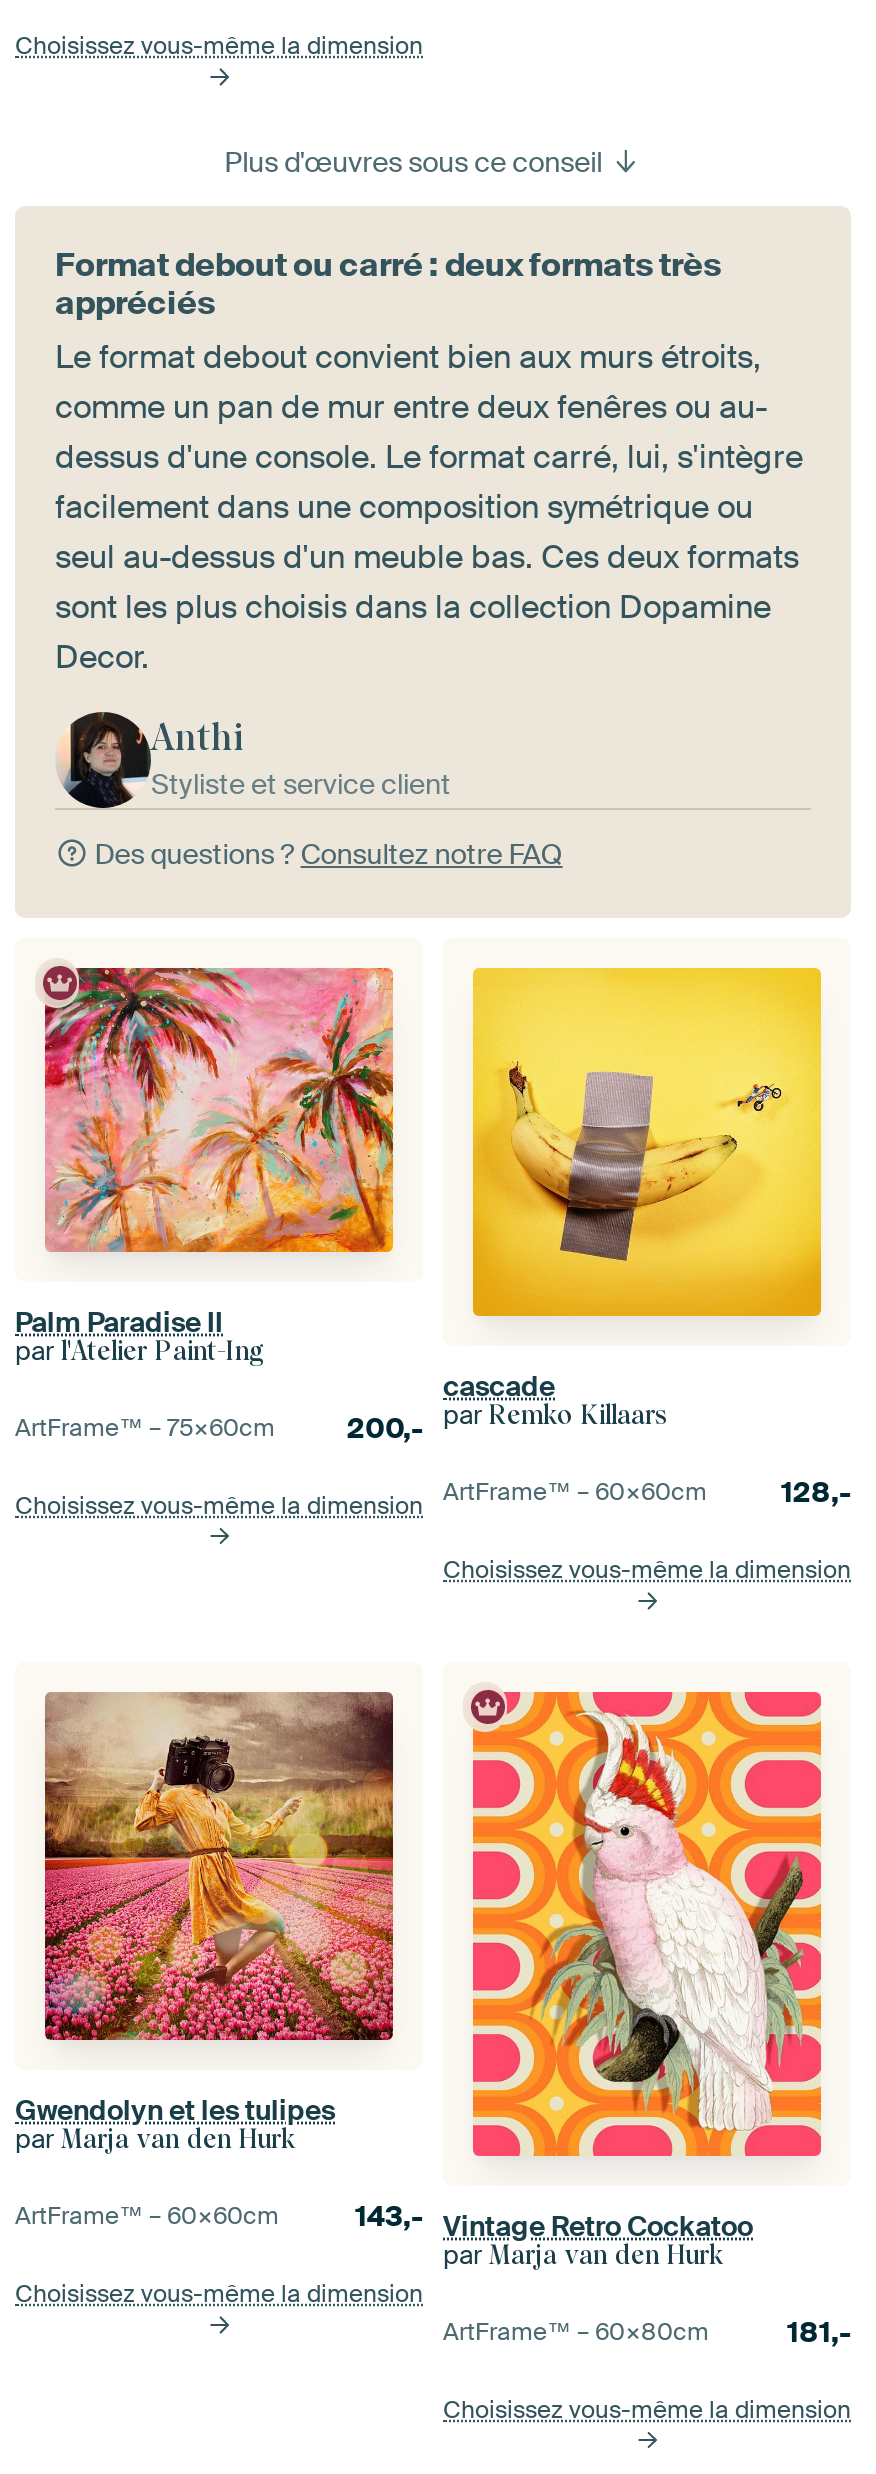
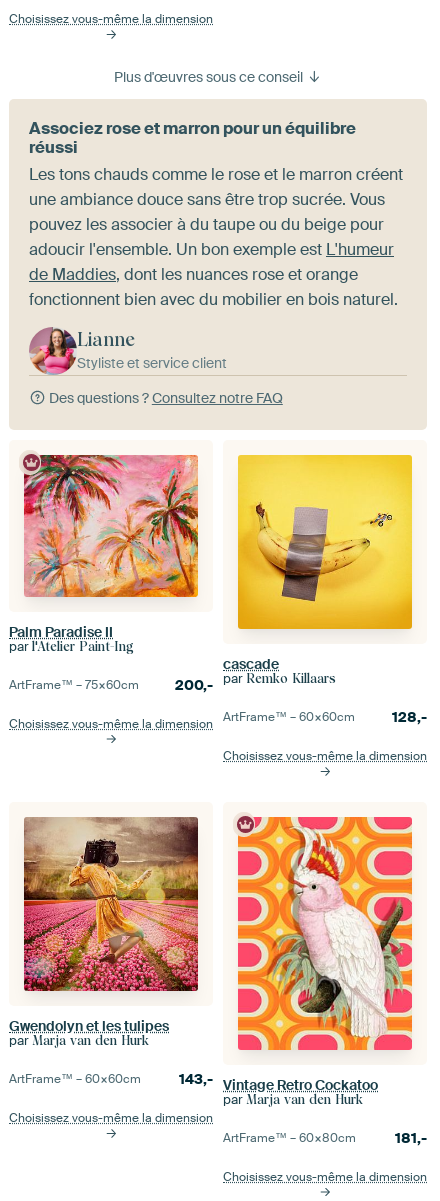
- Format debout ou carré : deux formats très
- appréciés
- Le format debout convient bien aux murs étroits,
- comme un pan de mur entre deux fenêres ou au-
- dessus d'une console. Le format carré, lui, s'intègre
- facilement dans une composition symétrique ou
- seul au-dessus d'un meuble bas. Ces deux formats
- sont les plus choisis dans la collection Dopamine
- Decor.
+ Associez rose et marron pour un équilibre
+ réussi
+ Les tons chauds comme le rose et le marron créent
+ une ambiance douce sans être trop sucrée. Vous
+ pouvez les associer à du taupe ou du beige pour
+ adoucir l'ensemble. Un bon exemple est L'humeur
+ de Maddies, dont les nuances rose et orange
+ fonctionnent bien avec du mobilier en bois naturel.

- [image]
- Anthi
+ [image]
+ Lianne
